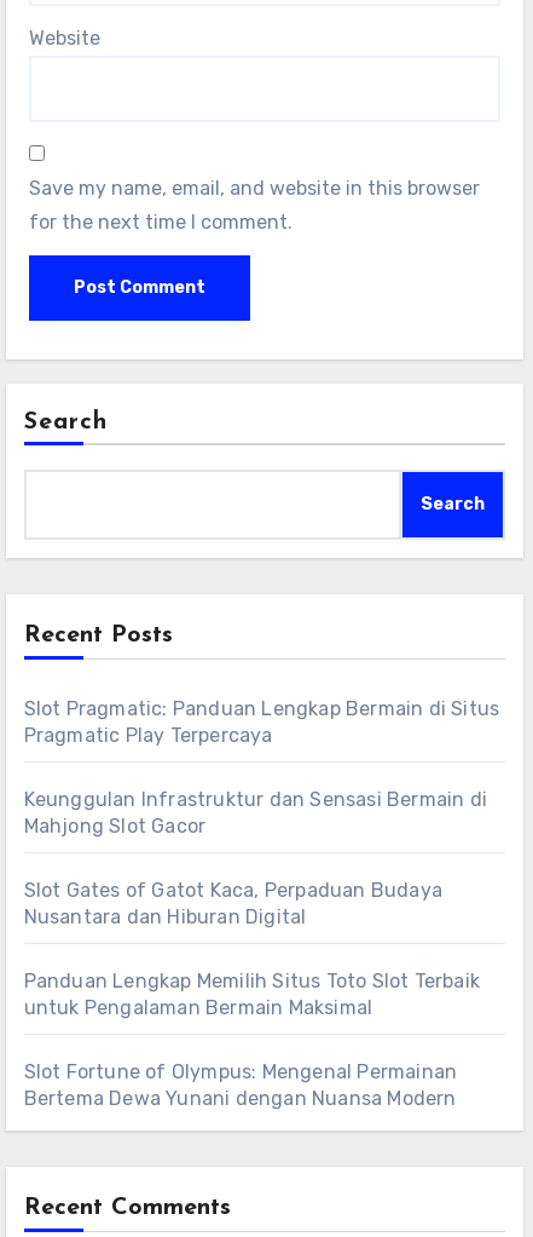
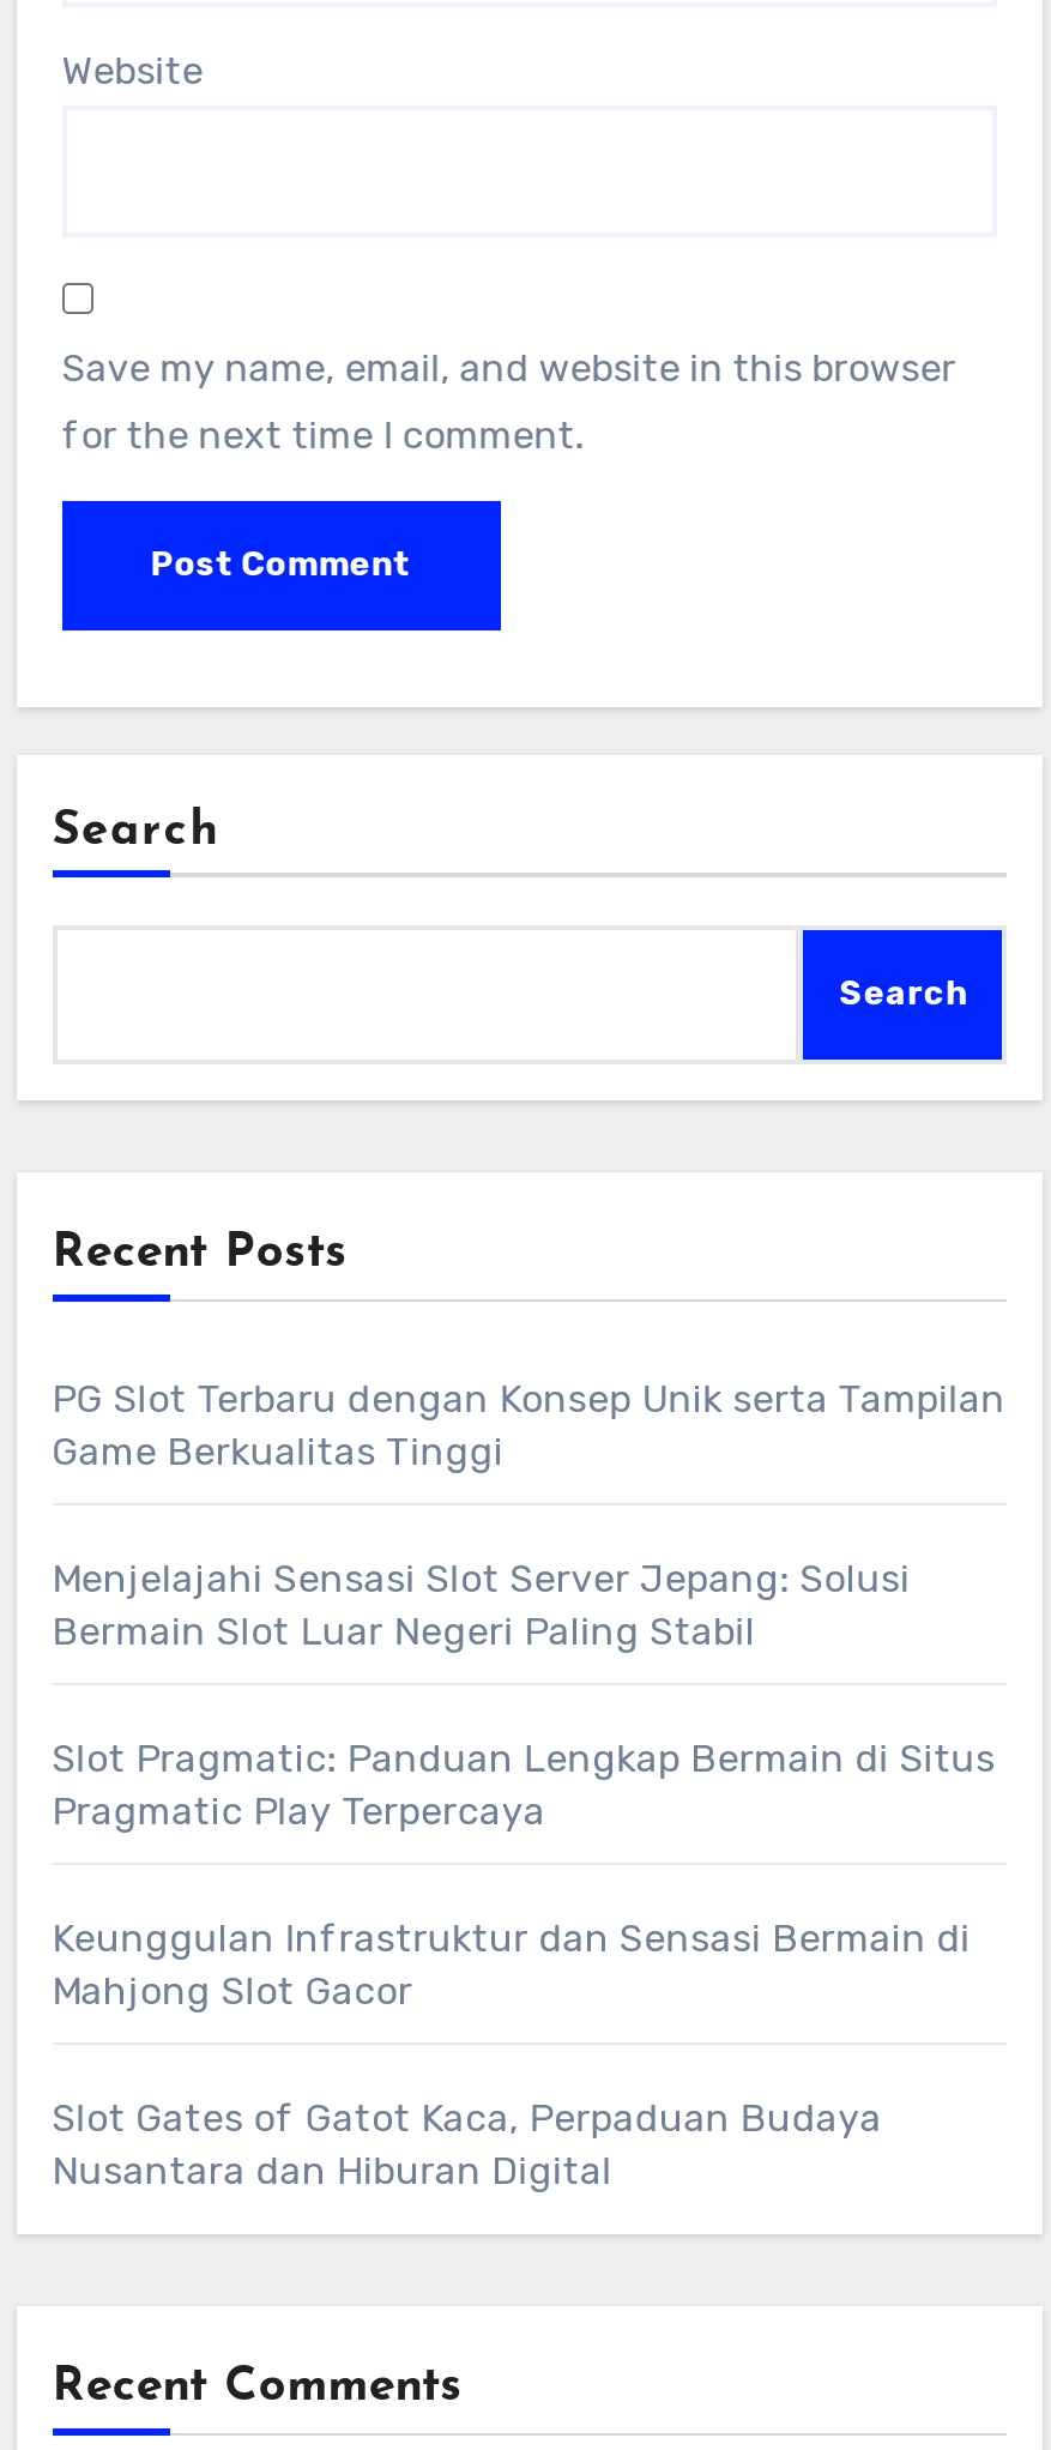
+ PG Slot Terbaru dengan Konsep Unik serta Tampilan
+ Game Berkualitas Tinggi
+ Menjelajahi Sensasi Slot Server Jepang: Solusi
+ Bermain Slot Luar Negeri Paling Stabil

moved down: Slot Pragmatic: Panduan Lengkap Bermain di Situs | Pragmatic Play Terpercaya | Keunggulan Infrastruktur dan Sensasi Bermain di | Mahjong Slot Gacor | Slot Gates of Gatot Kaca, Perpaduan Budaya | Nusantara dan Hiburan Digital

- Panduan Lengkap Memilih Situs Toto Slot Terbaik
- untuk Pengalaman Bermain Maksimal
- Slot Fortune of Olympus: Mengenal Permainan
- Bertema Dewa Yunani dengan Nuansa Modern
